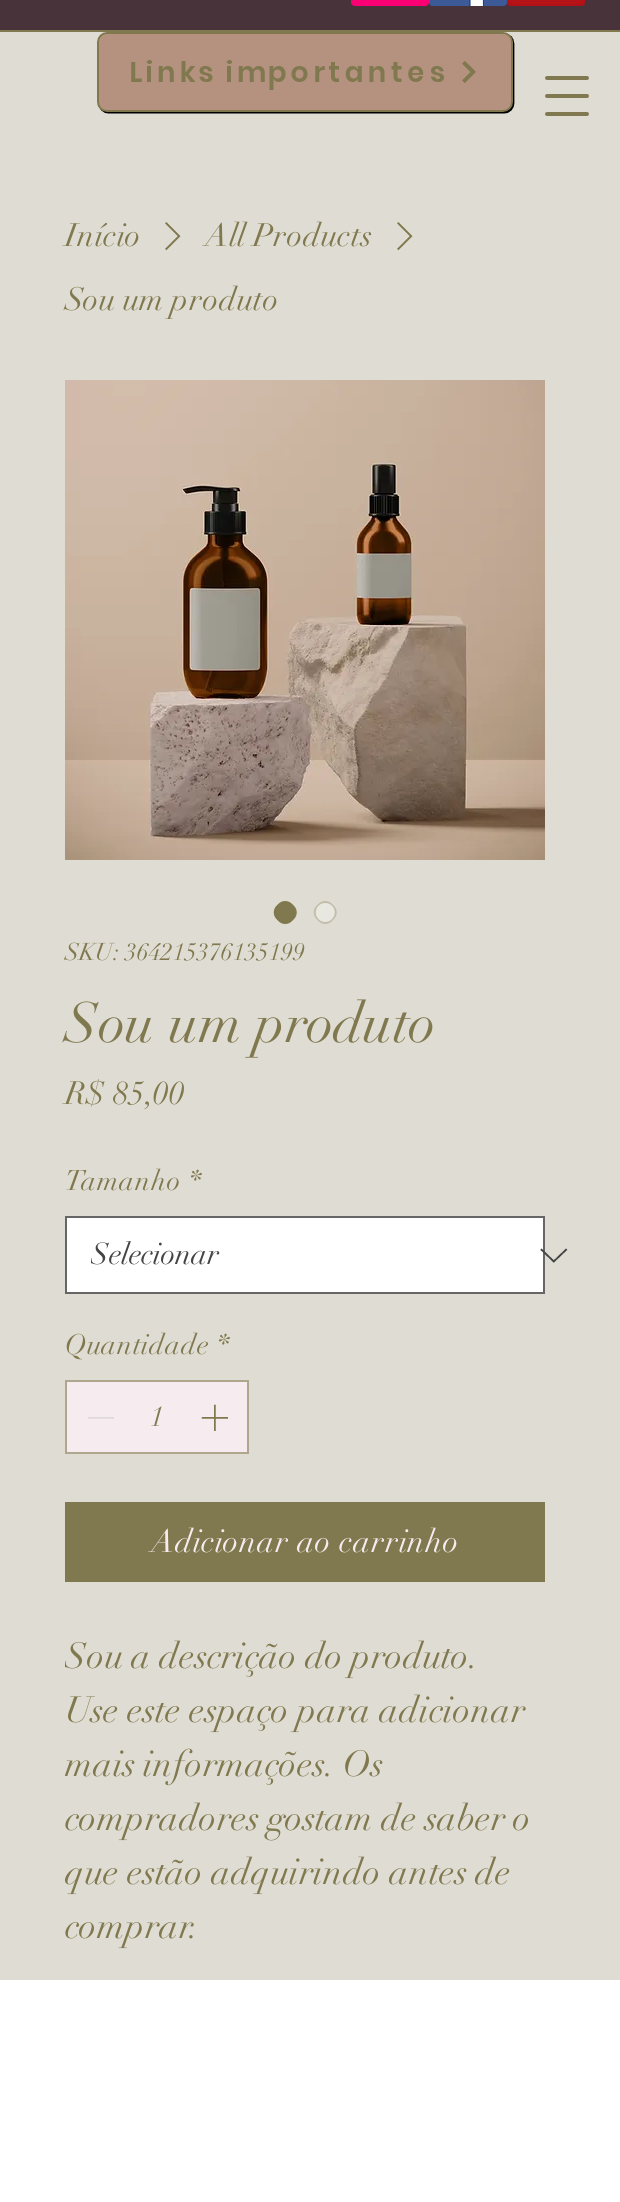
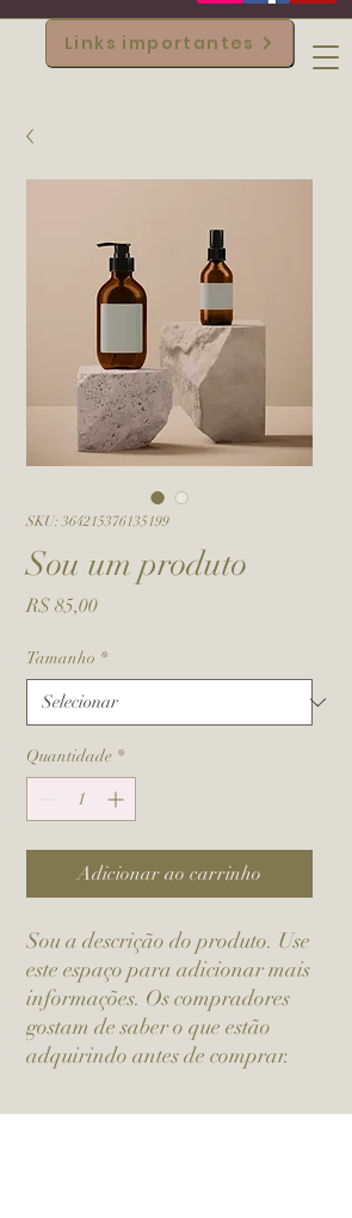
- Início
- All Products
- Sou um produto
